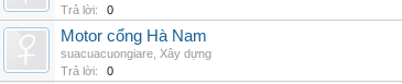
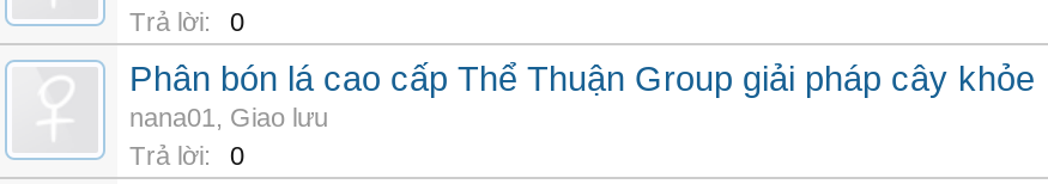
- Motor cổng Hà Nam
- suacuacuongiare, Xây dựng
+ Phân bón lá cao cấp Thể Thuận Group giải pháp cây khỏe
+ nana01, Giao lưu
